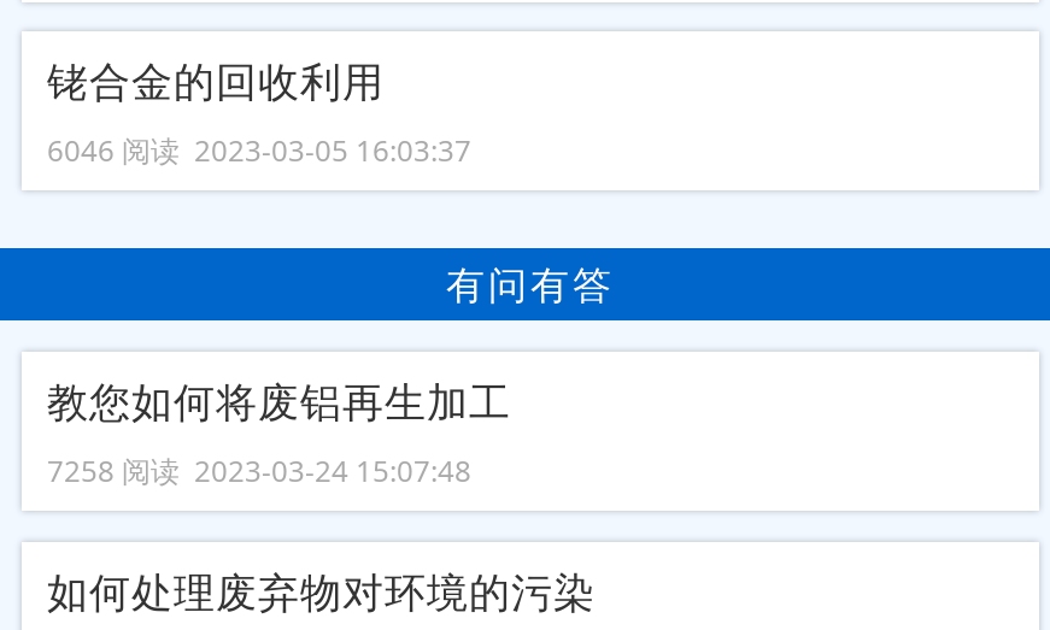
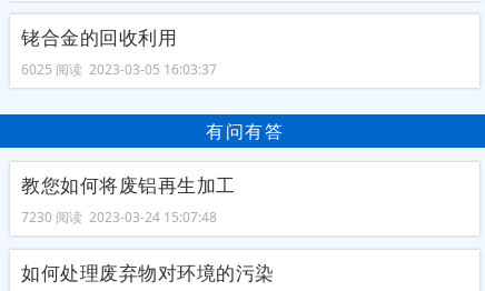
- 6046 阅读 2023-03-05 16:03:37
+ 6025 阅读 2023-03-05 16:03:37

- 7258 阅读 2023-03-24 15:07:48
+ 7230 阅读 2023-03-24 15:07:48
